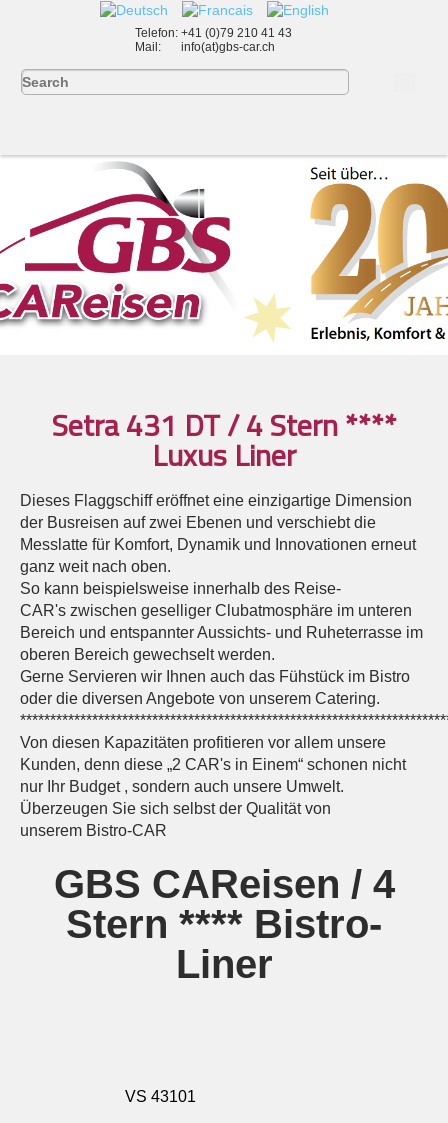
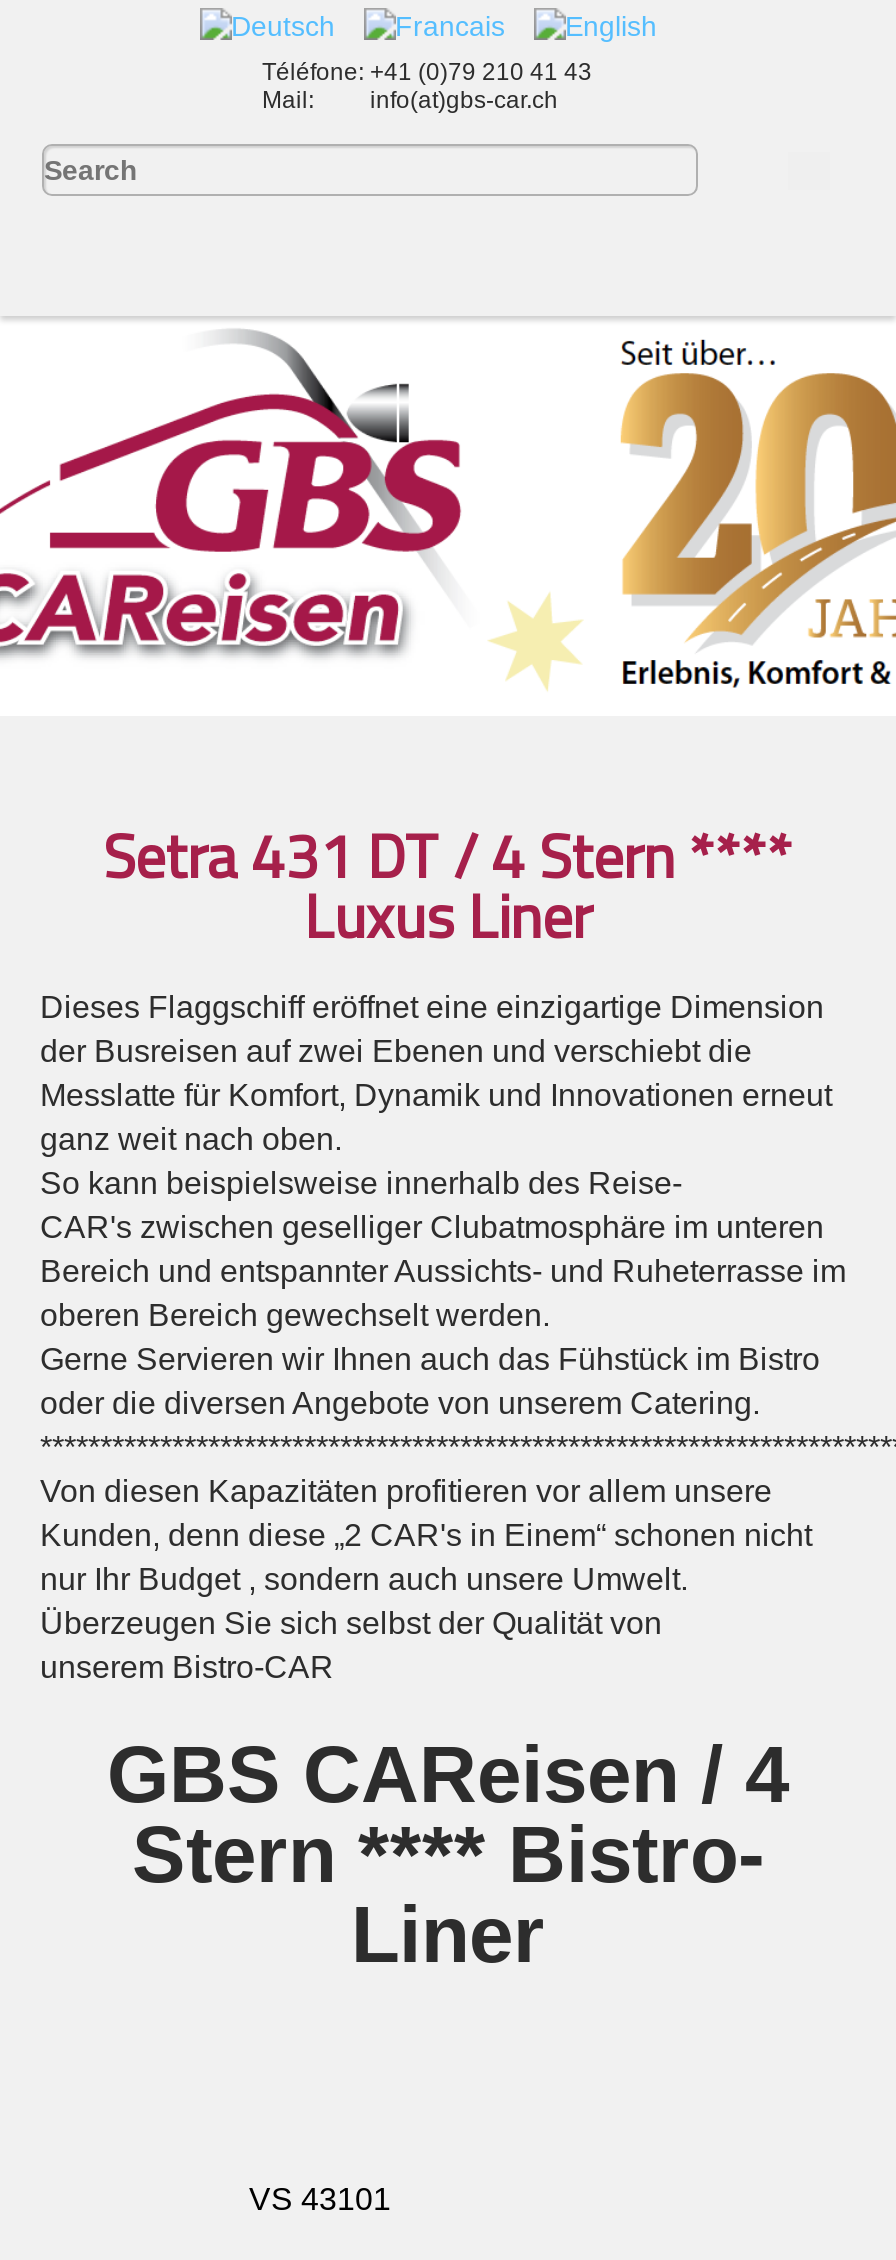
- Telefon:
+ Téléfone:
